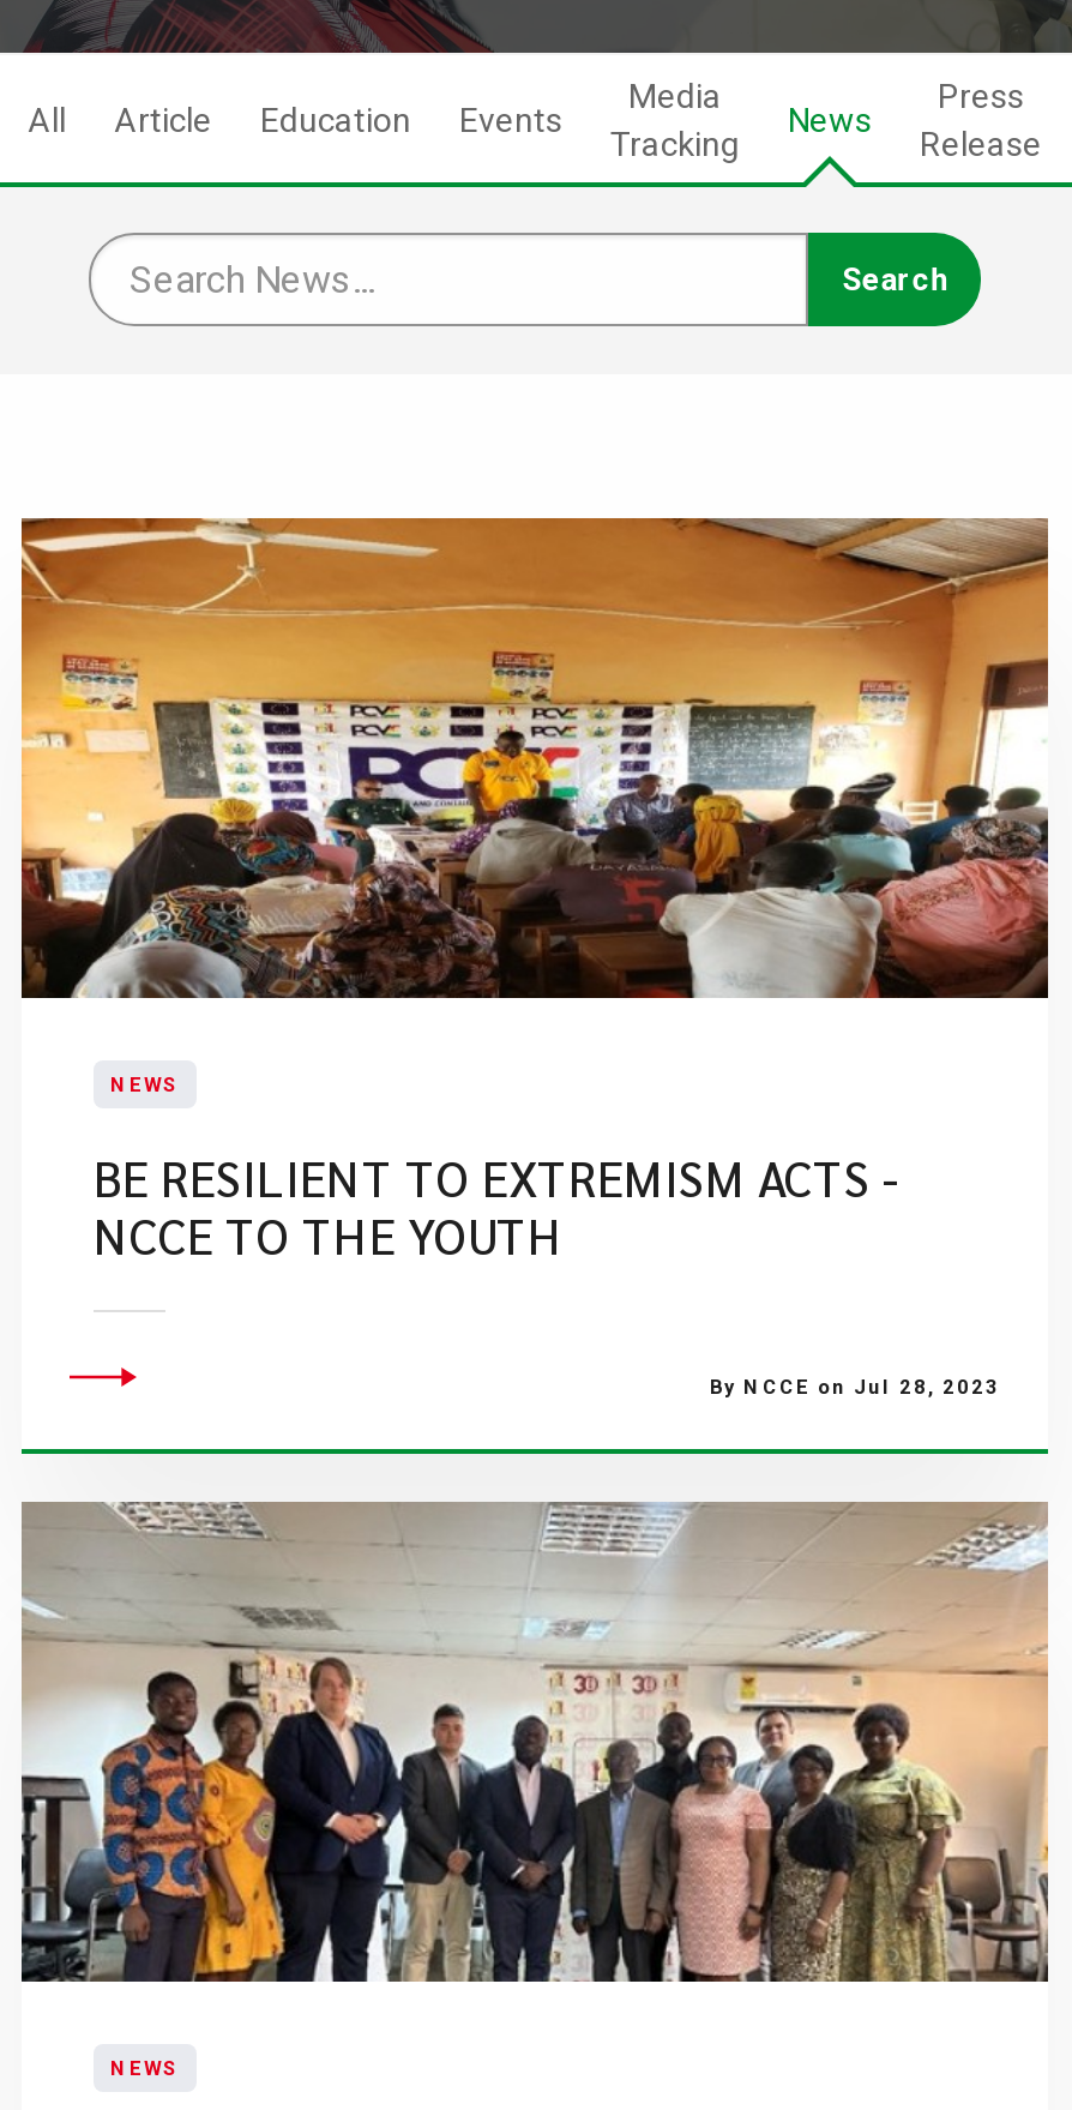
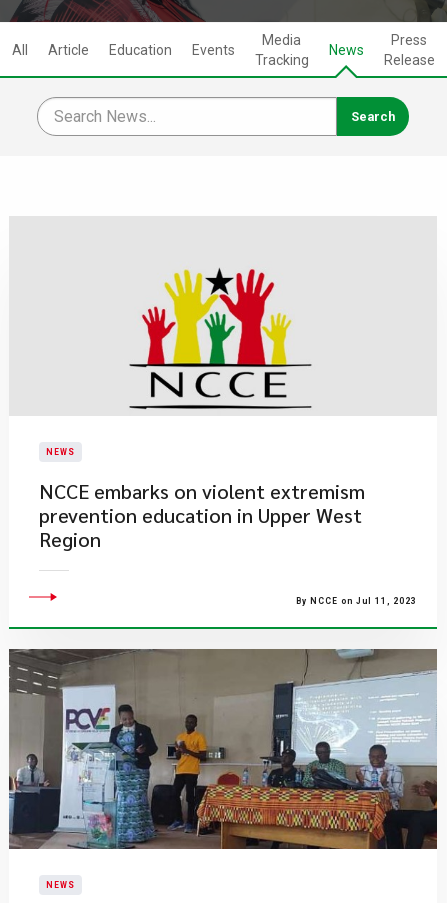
- [image]
+ [image]

- BE RESILIENT TO EXTREMISM ACTS -
- NCCE TO THE YOUTH
+ NCCE embarks on violent extremism
+ prevention education in Upper West
+ Region

- By NCCE on Jul 28, 2023
+ By NCCE on Jul 11, 2023

- [image]
+ [image]
